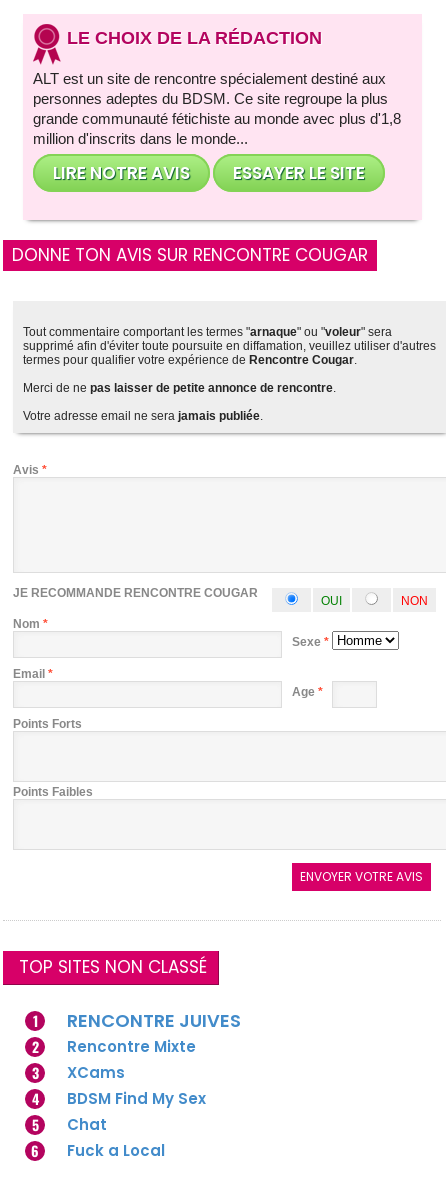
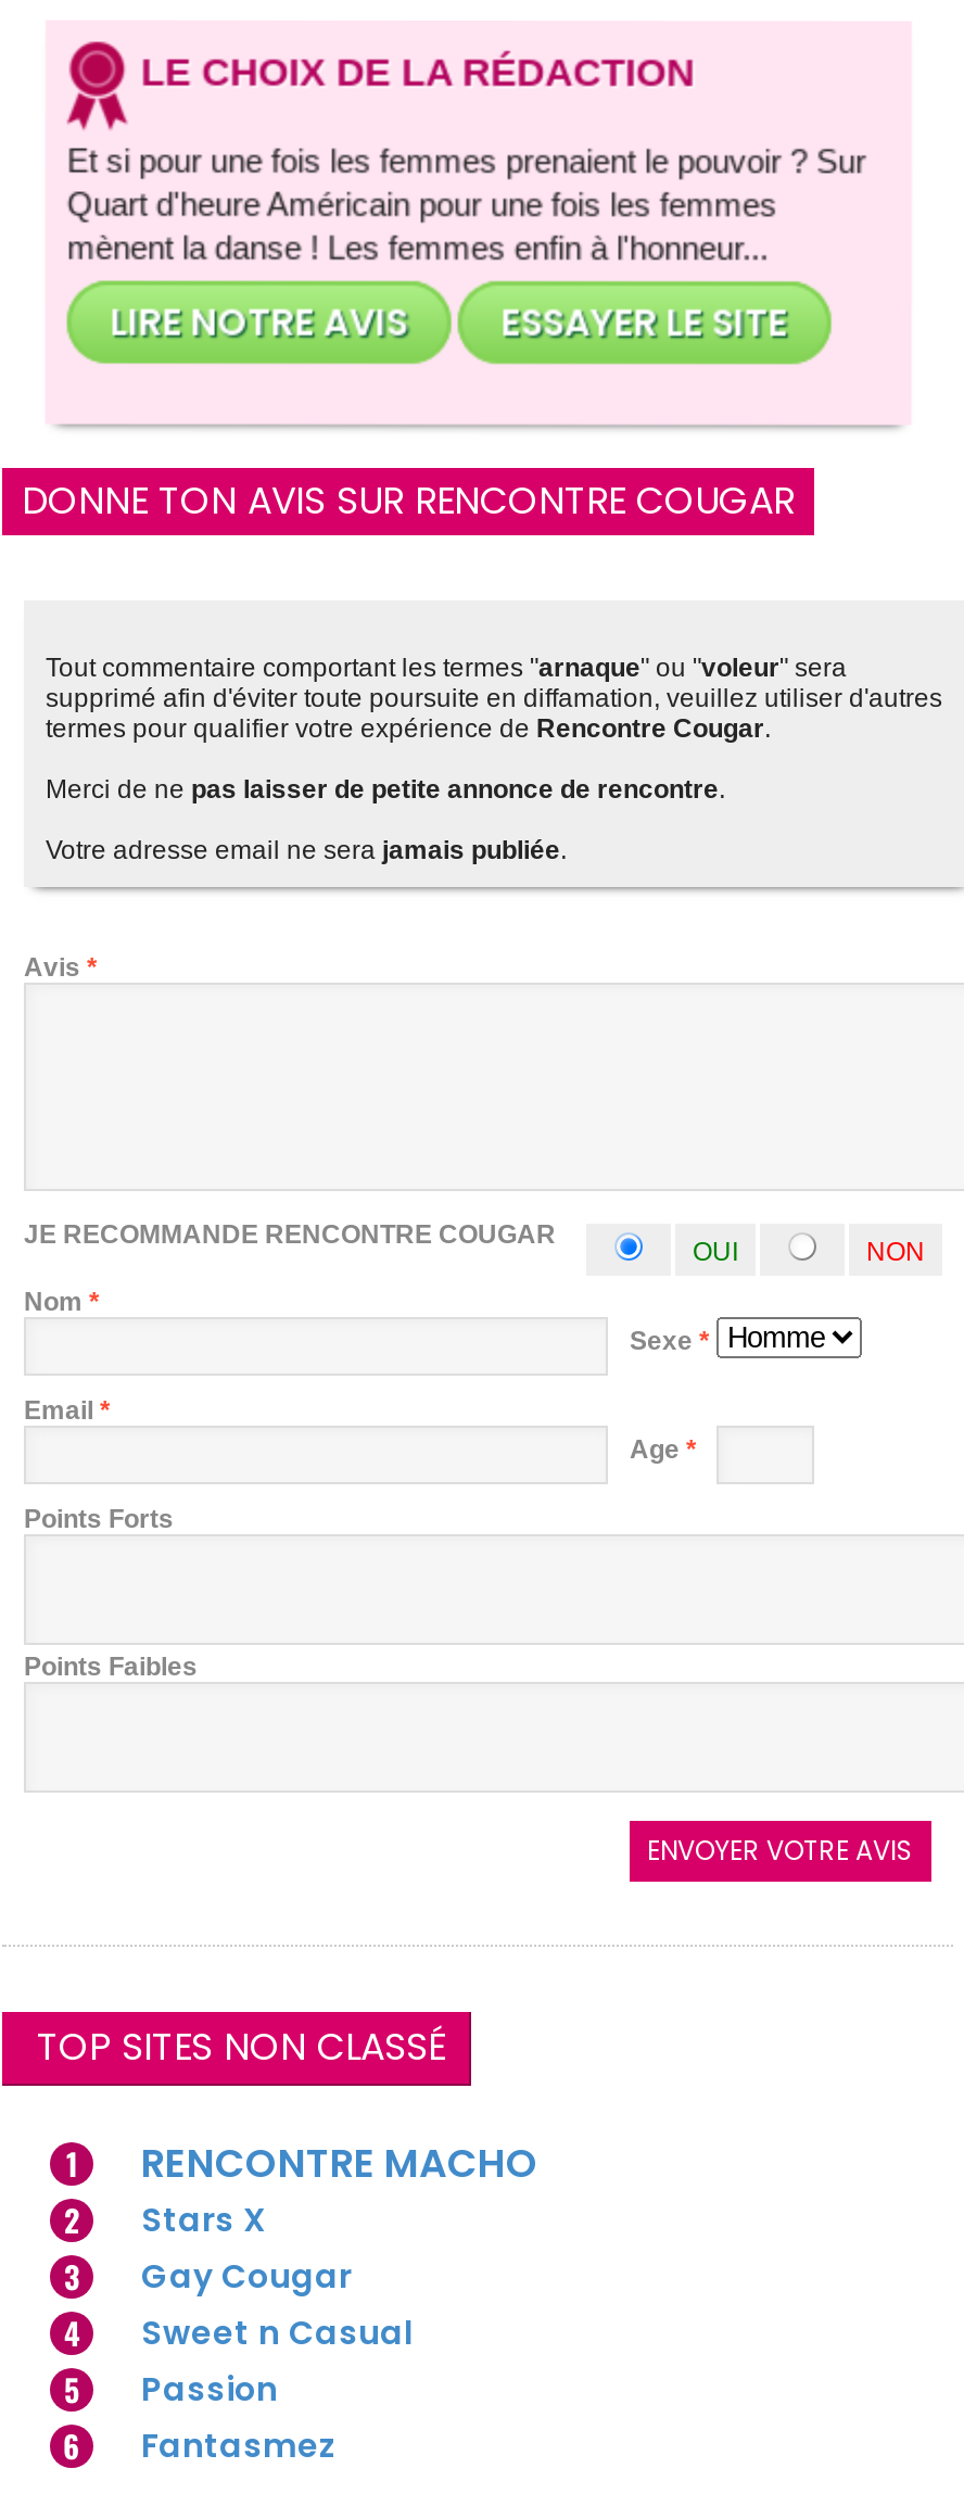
- ALT est un site de rencontre spécialement destiné aux
- personnes adeptes du BDSM. Ce site regroupe la plus
- grande communauté fétichiste au monde avec plus d'1,8
- million d'inscrits dans le monde...
+ Et si pour une fois les femmes prenaient le pouvoir ? Sur
+ Quart d'heure Américain pour une fois les femmes
+ mènent la danse ! Les femmes enfin à l'honneur...

- RENCONTRE JUIVES
+ RENCONTRE MACHO

- Rencontre Mixte
+ Stars X

- XCams
+ Gay Cougar

- BDSM Find My Sex
+ Sweet n Casual

- Chat
+ Passion

- Fuck a Local
+ Fantasmez
